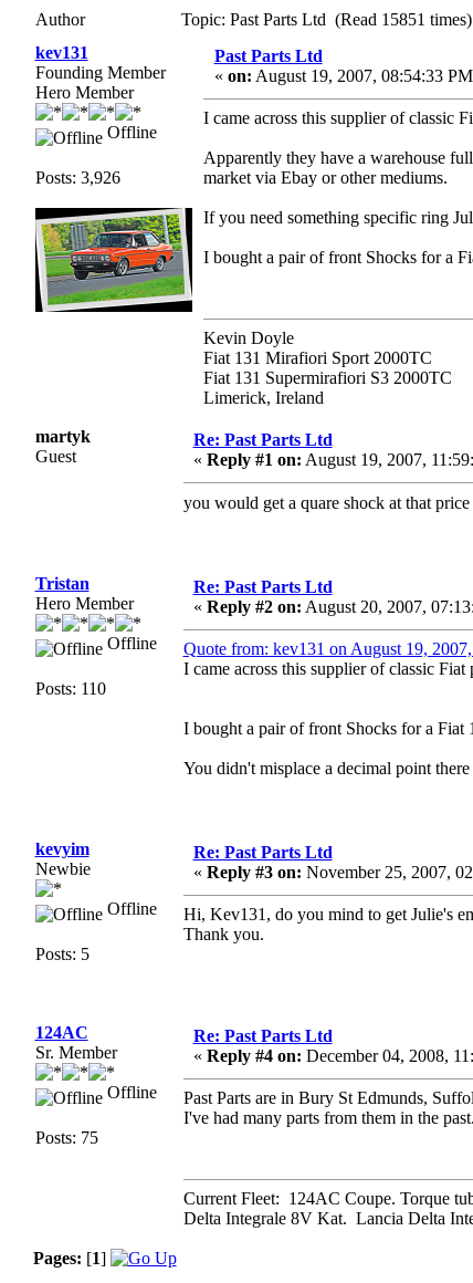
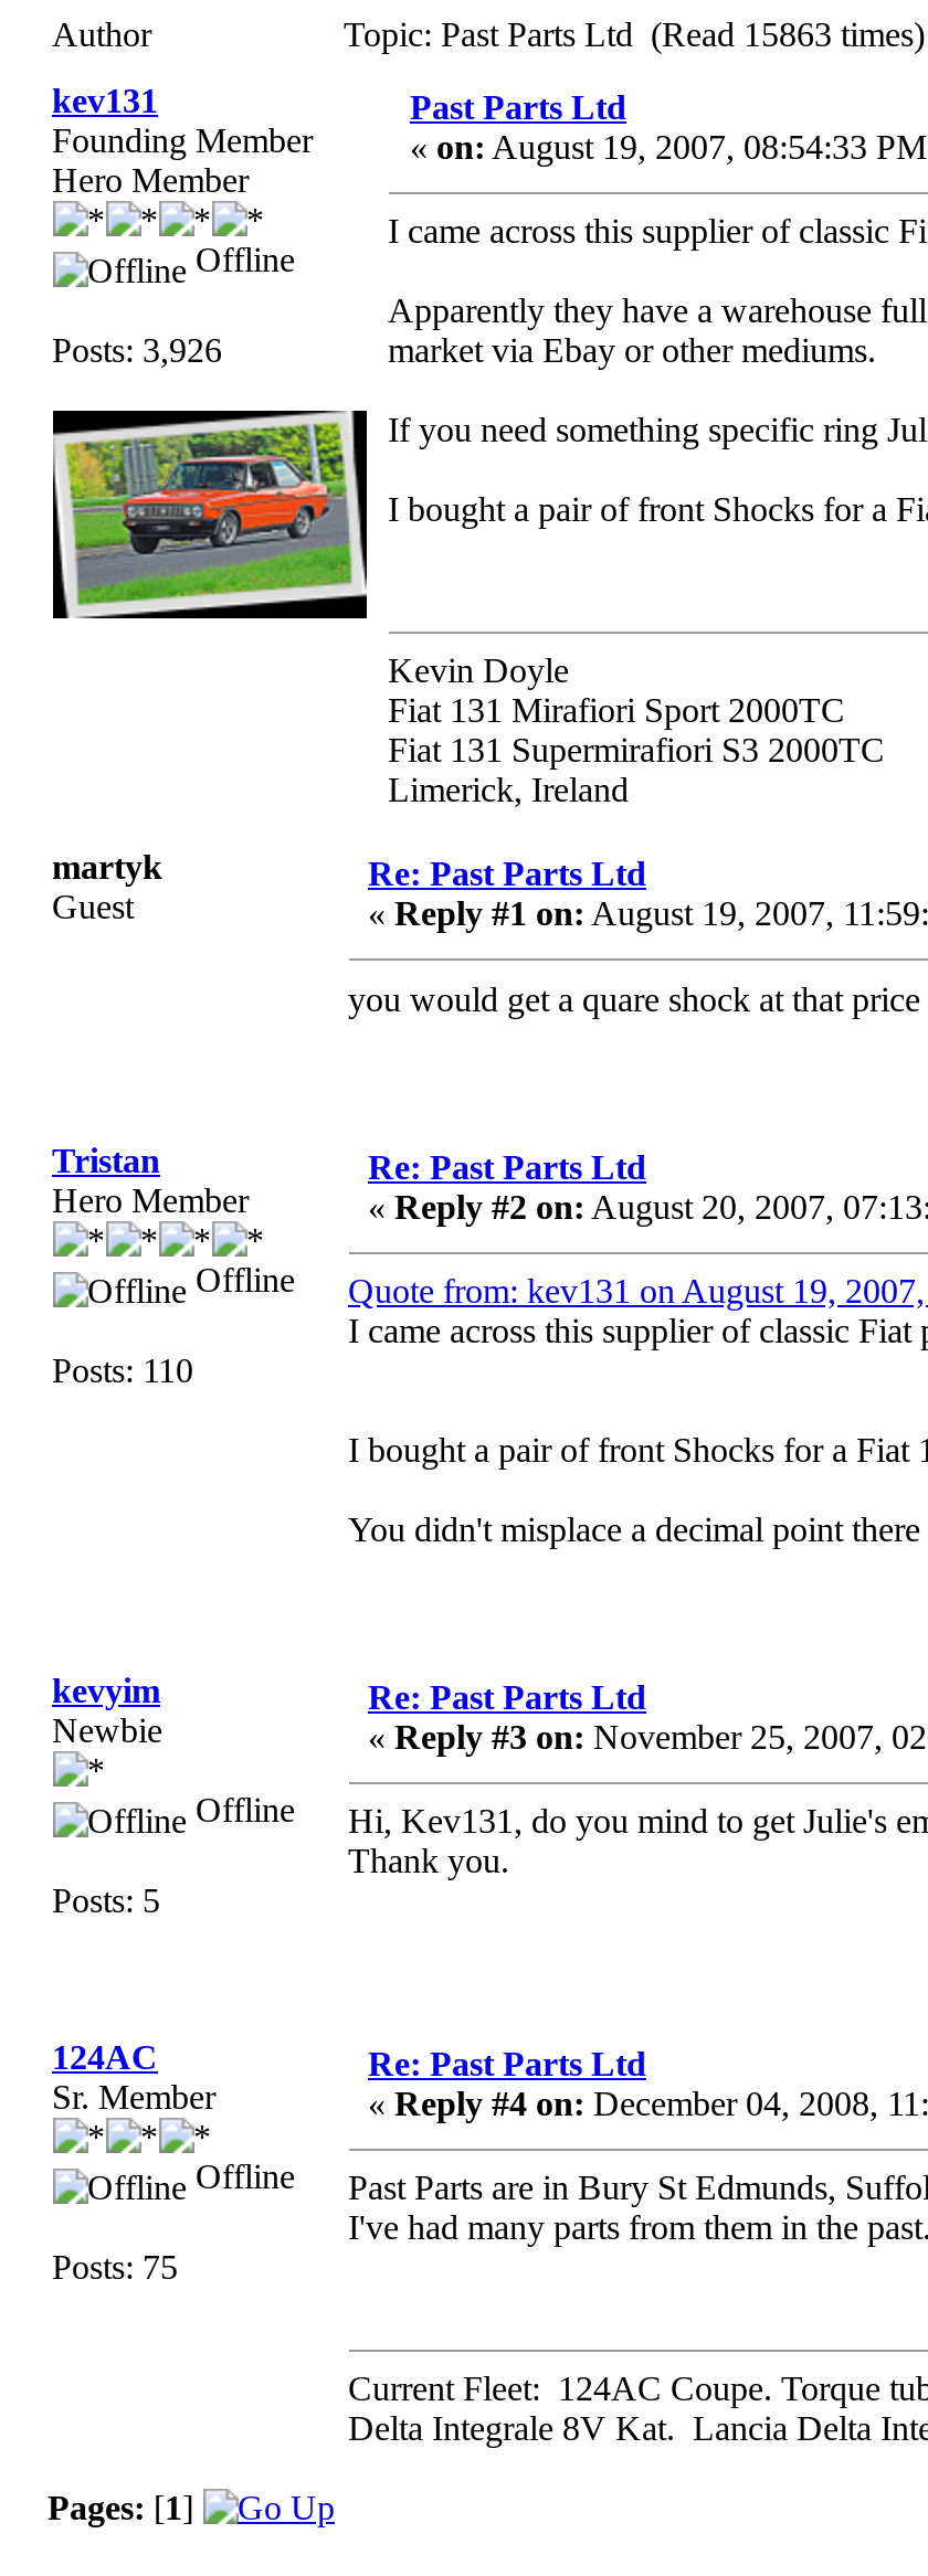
- Topic: Past Parts Ltd (Read 15851 times)
+ Topic: Past Parts Ltd (Read 15863 times)
